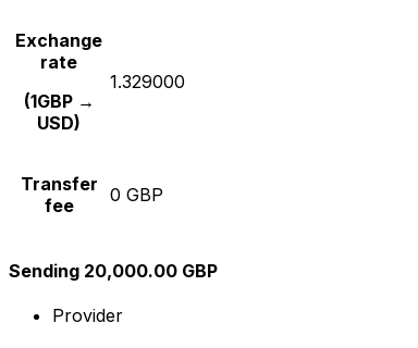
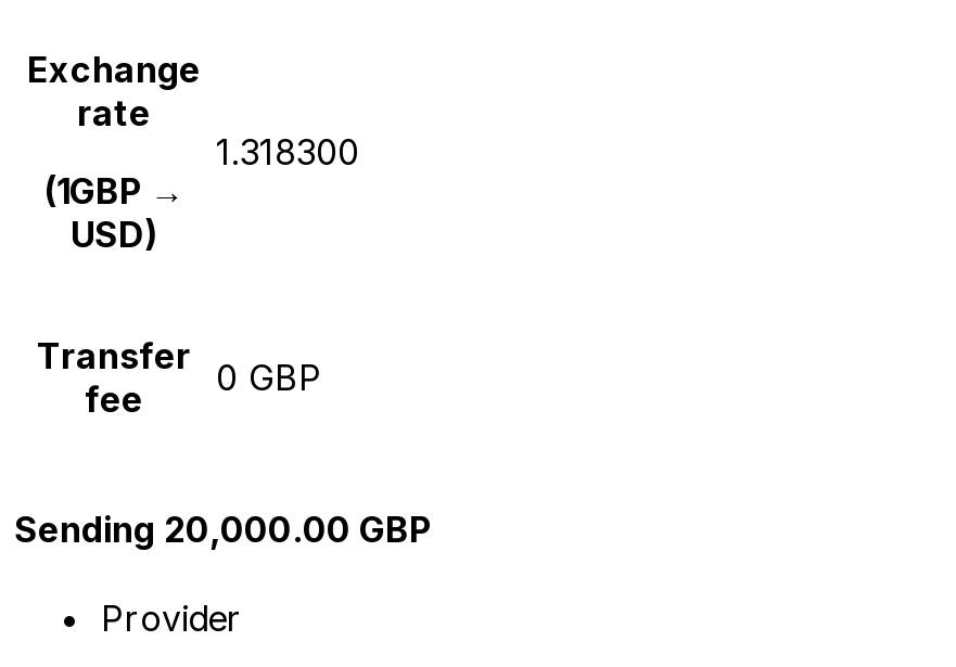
- 1.329000
+ 1.318300
